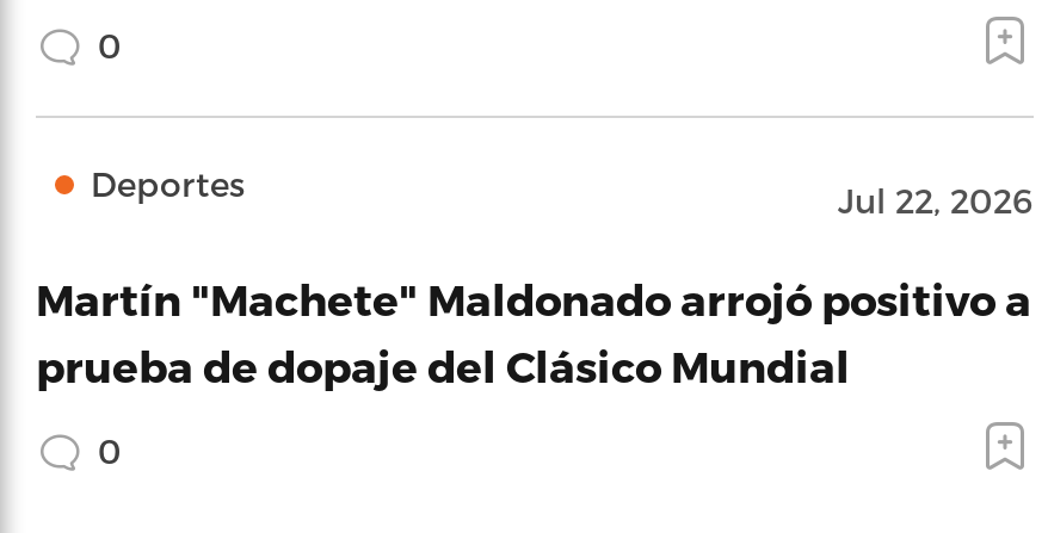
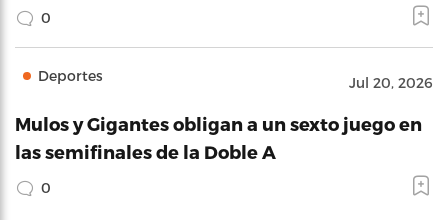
- Jul 22, 2026
+ Jul 20, 2026

- Martín "Machete" Maldonado arrojó positivo a
- prueba de dopaje del Clásico Mundial
+ Mulos y Gigantes obligan a un sexto juego en
+ las semifinales de la Doble A
